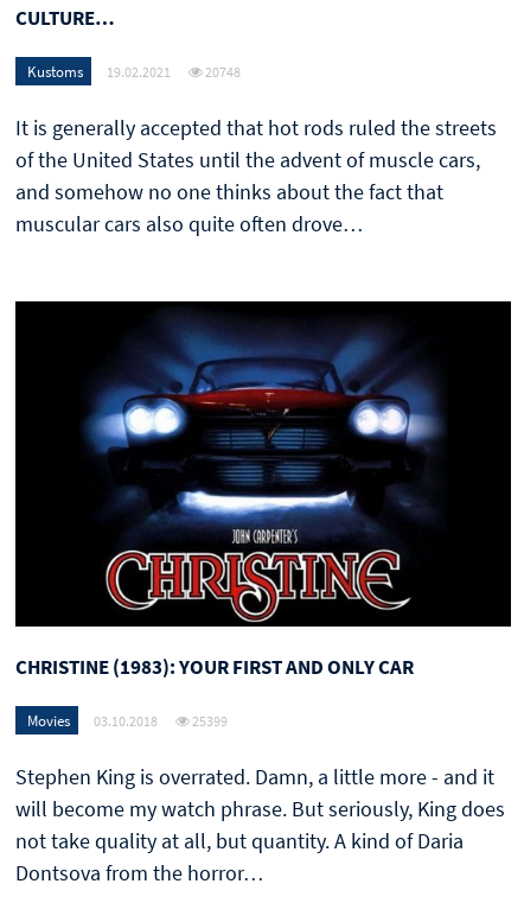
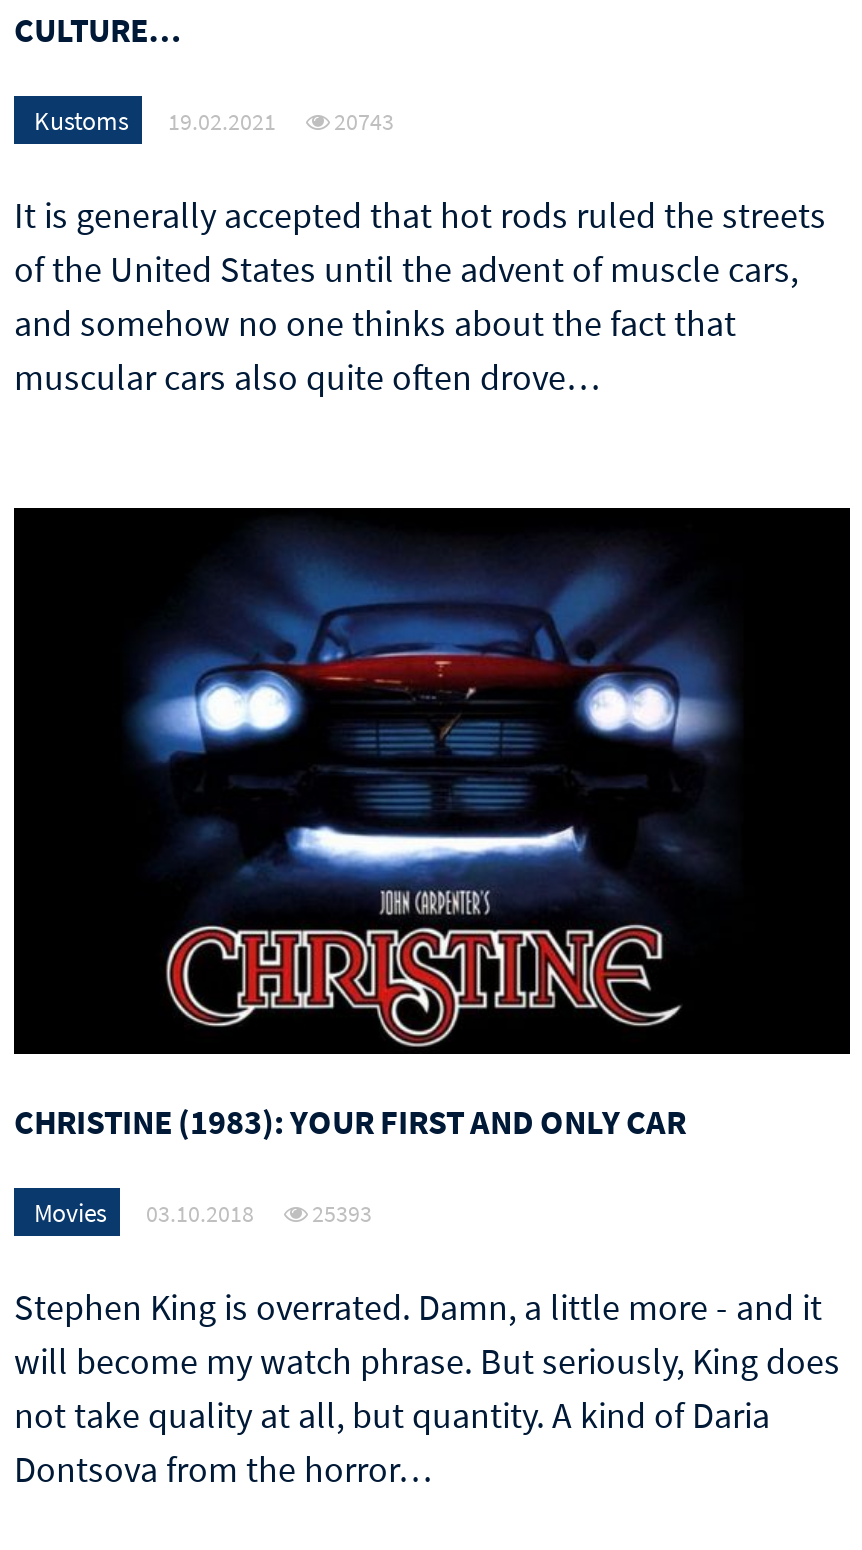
- Kustoms 19.02.2021 20748
+ Kustoms 19.02.2021 20743

- Movies 03.10.2018 25399
+ Movies 03.10.2018 25393
